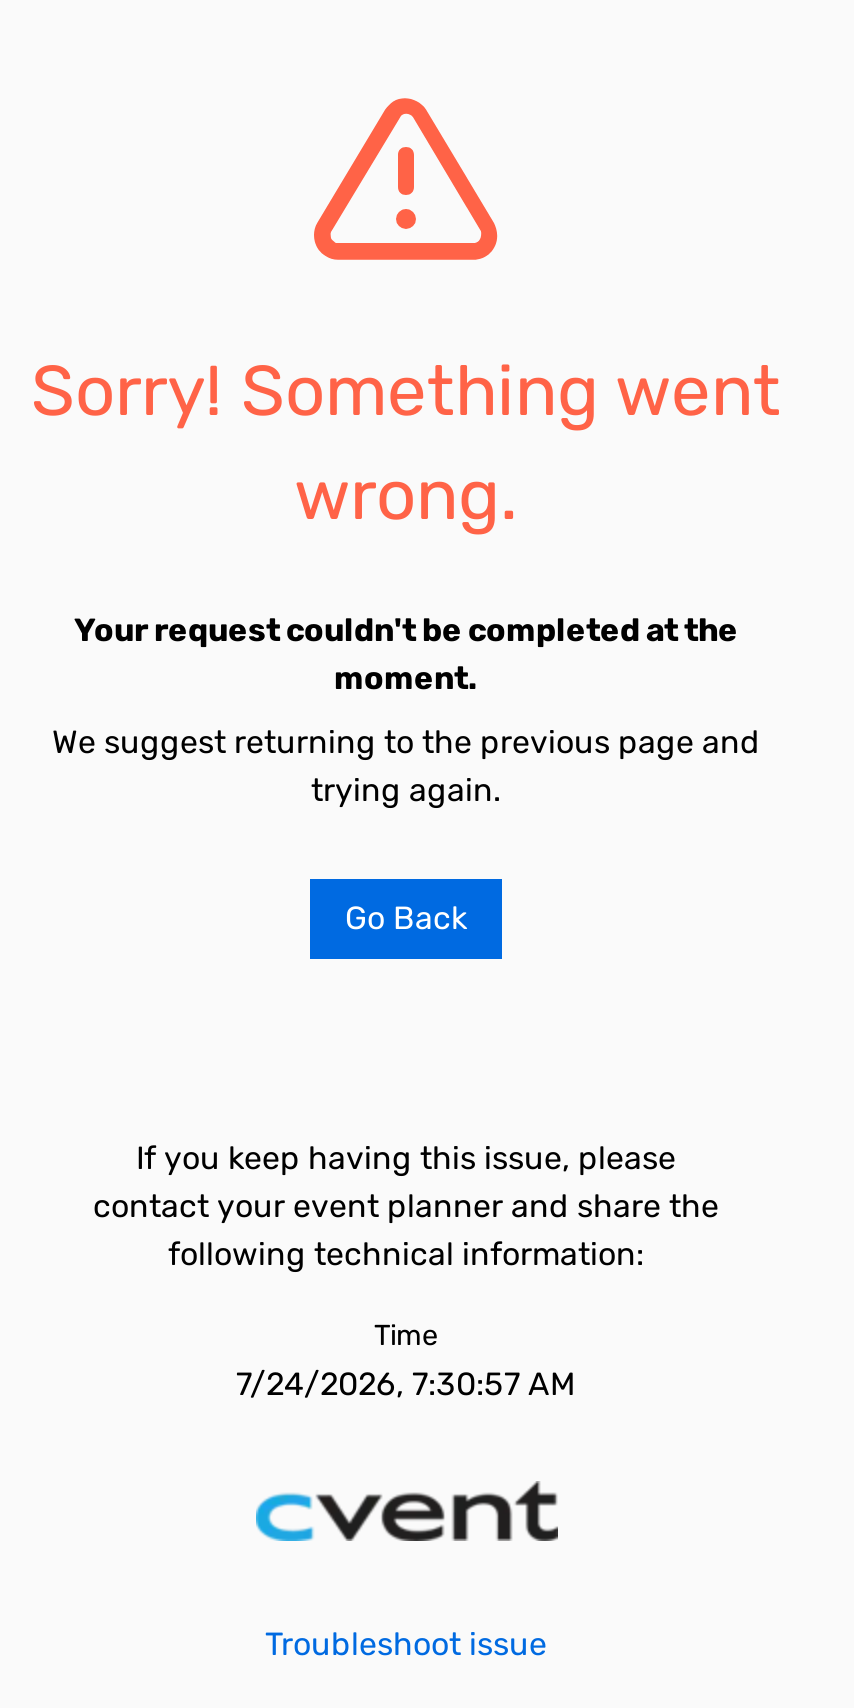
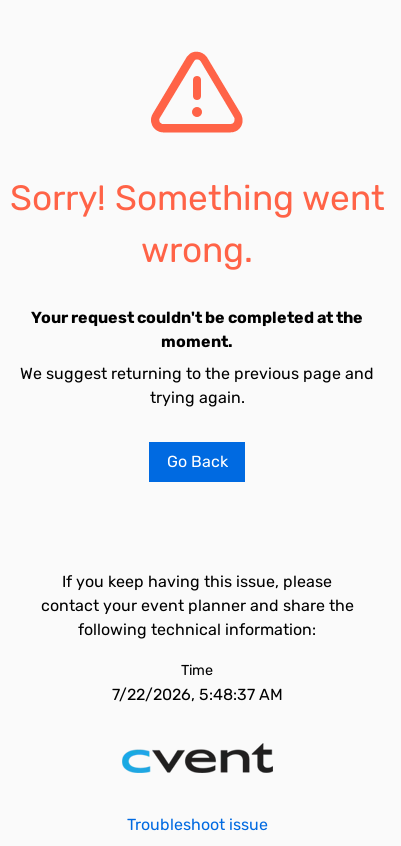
- 7/24/2026, 7:30:57 AM
+ 7/22/2026, 5:48:37 AM
